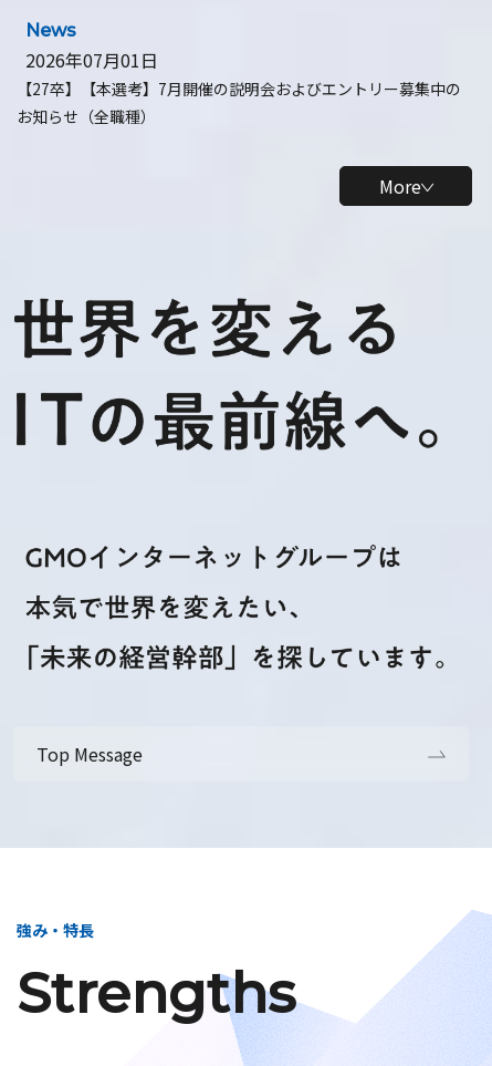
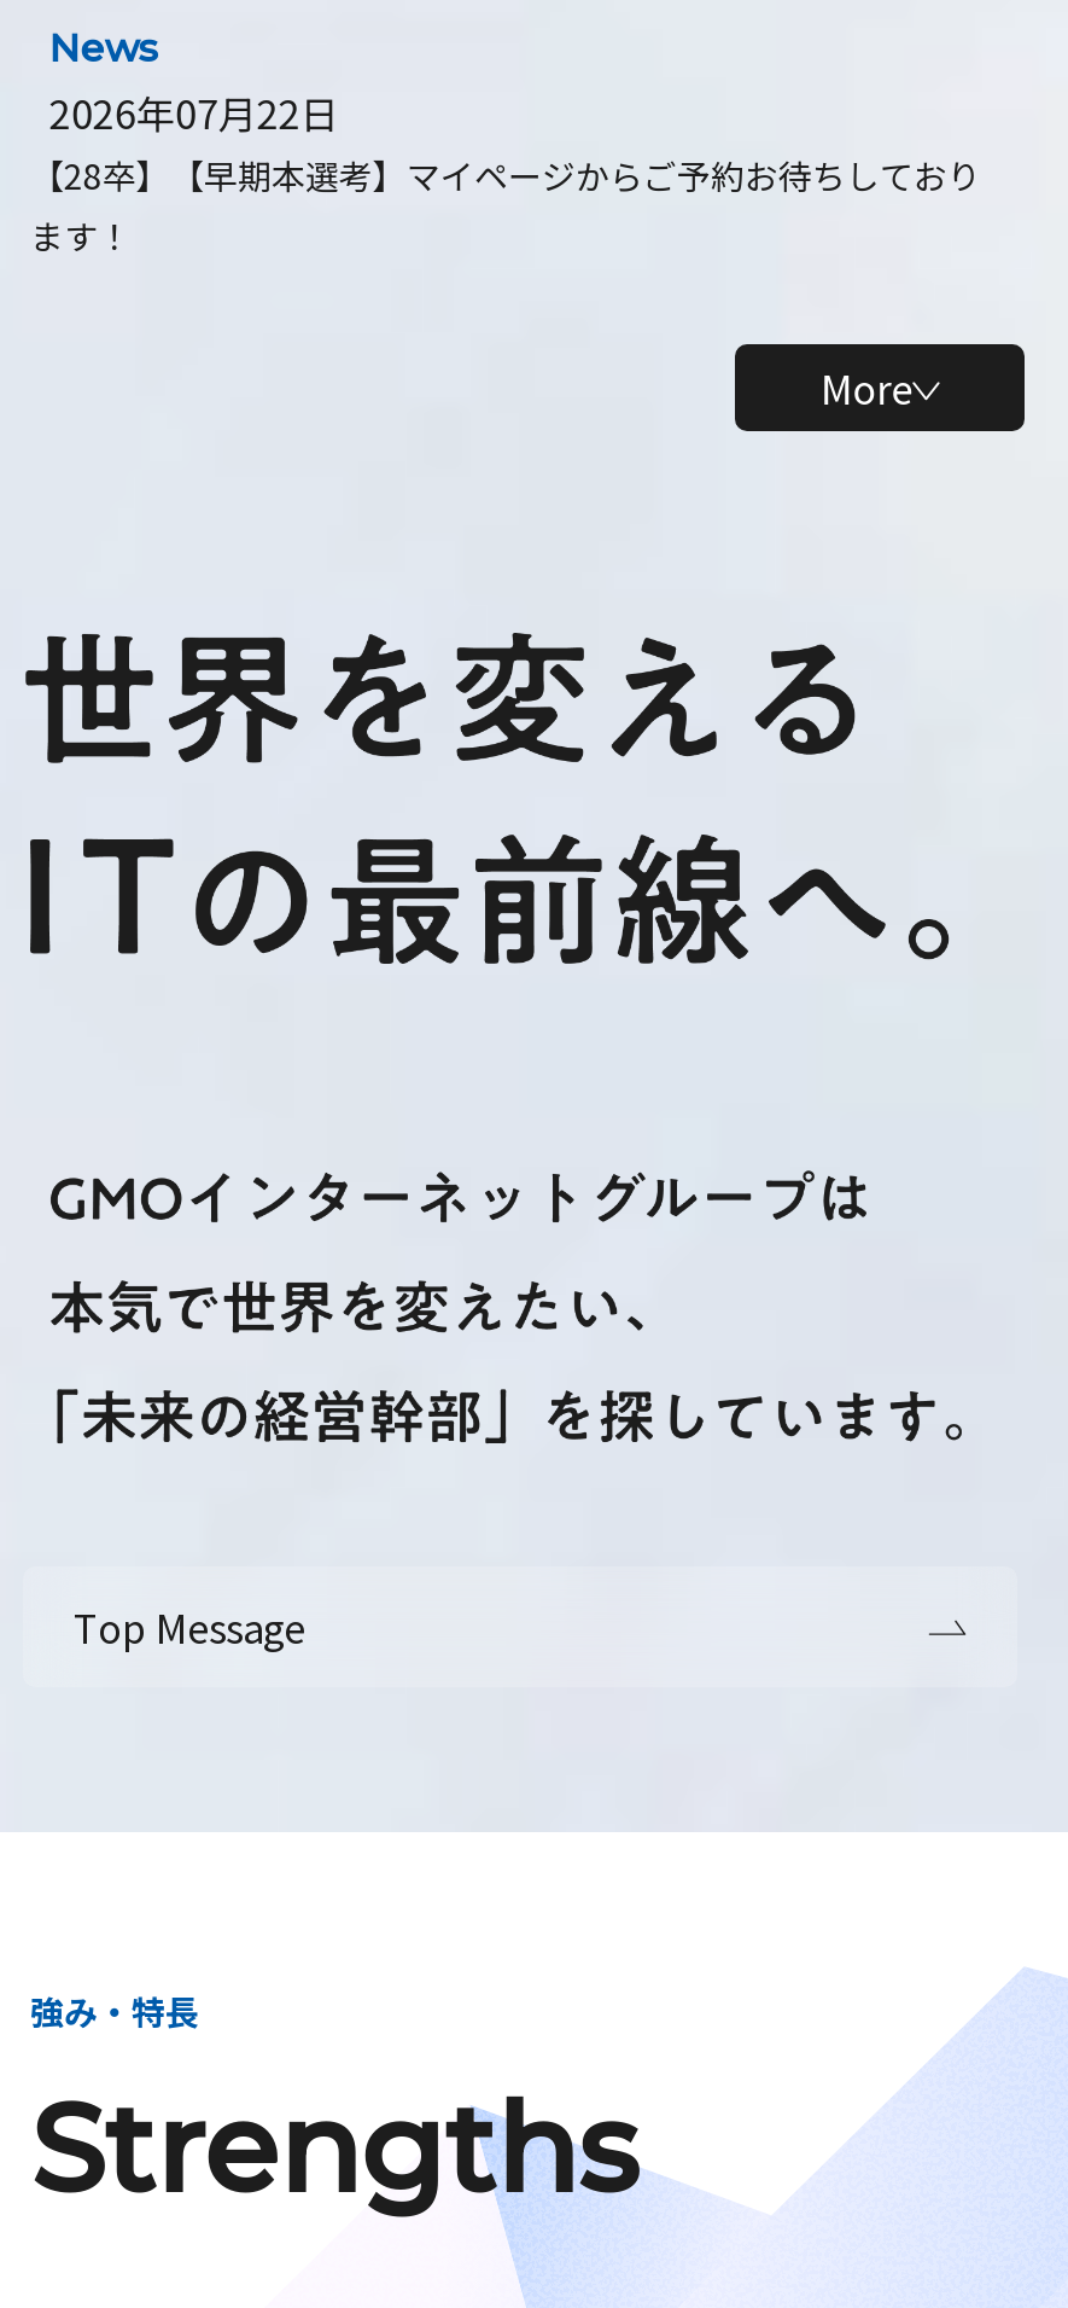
- 2026年07月01日
- 【27卒】【本選考】7月開催の説明会およびエントリー募集中の
- お知らせ（全職種）
+ 2026年07月22日
+ 【28卒】【早期本選考】マイページからご予約お待ちしており
+ ます！
